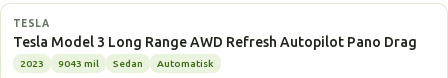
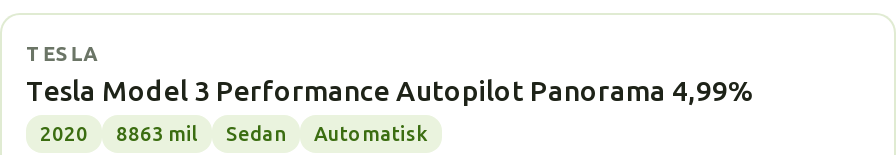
- Tesla Model 3 Long Range AWD Refresh Autopilot Pano Drag
+ Tesla Model 3 Performance Autopilot Panorama 4,99%

- 2023
- 9043 mil
+ 2020
+ 8863 mil
